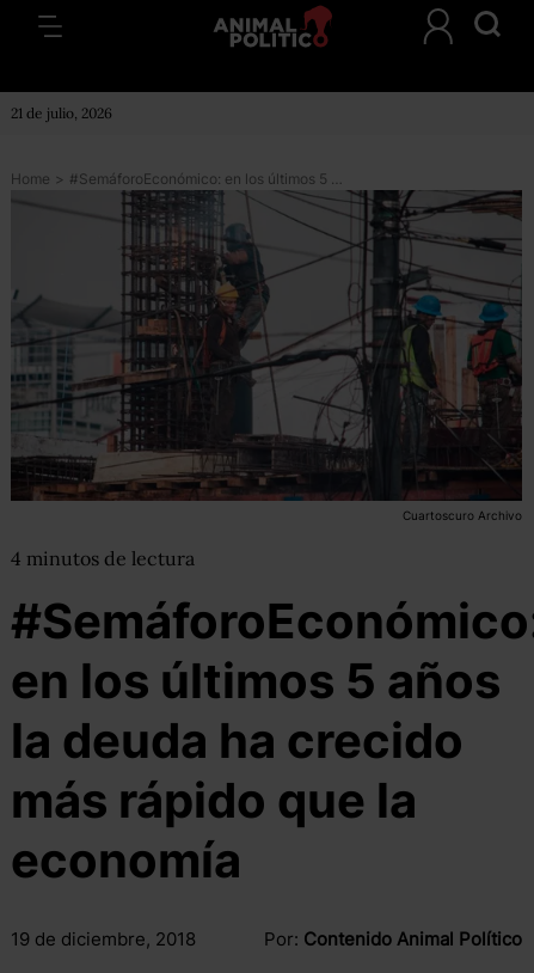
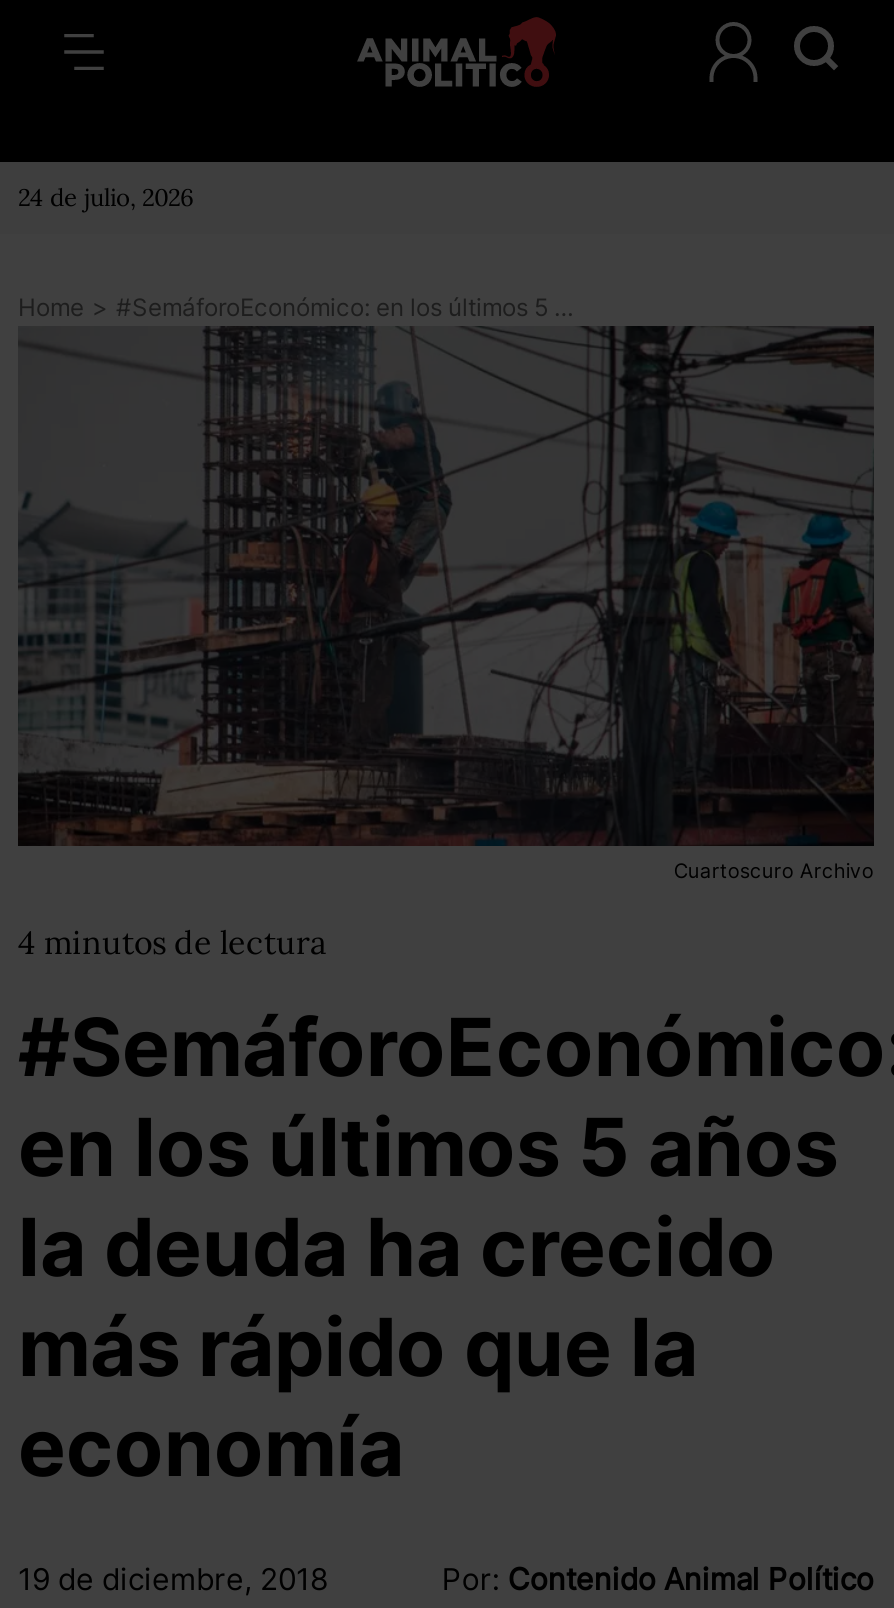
- 21 de julio, 2026
+ 24 de julio, 2026
